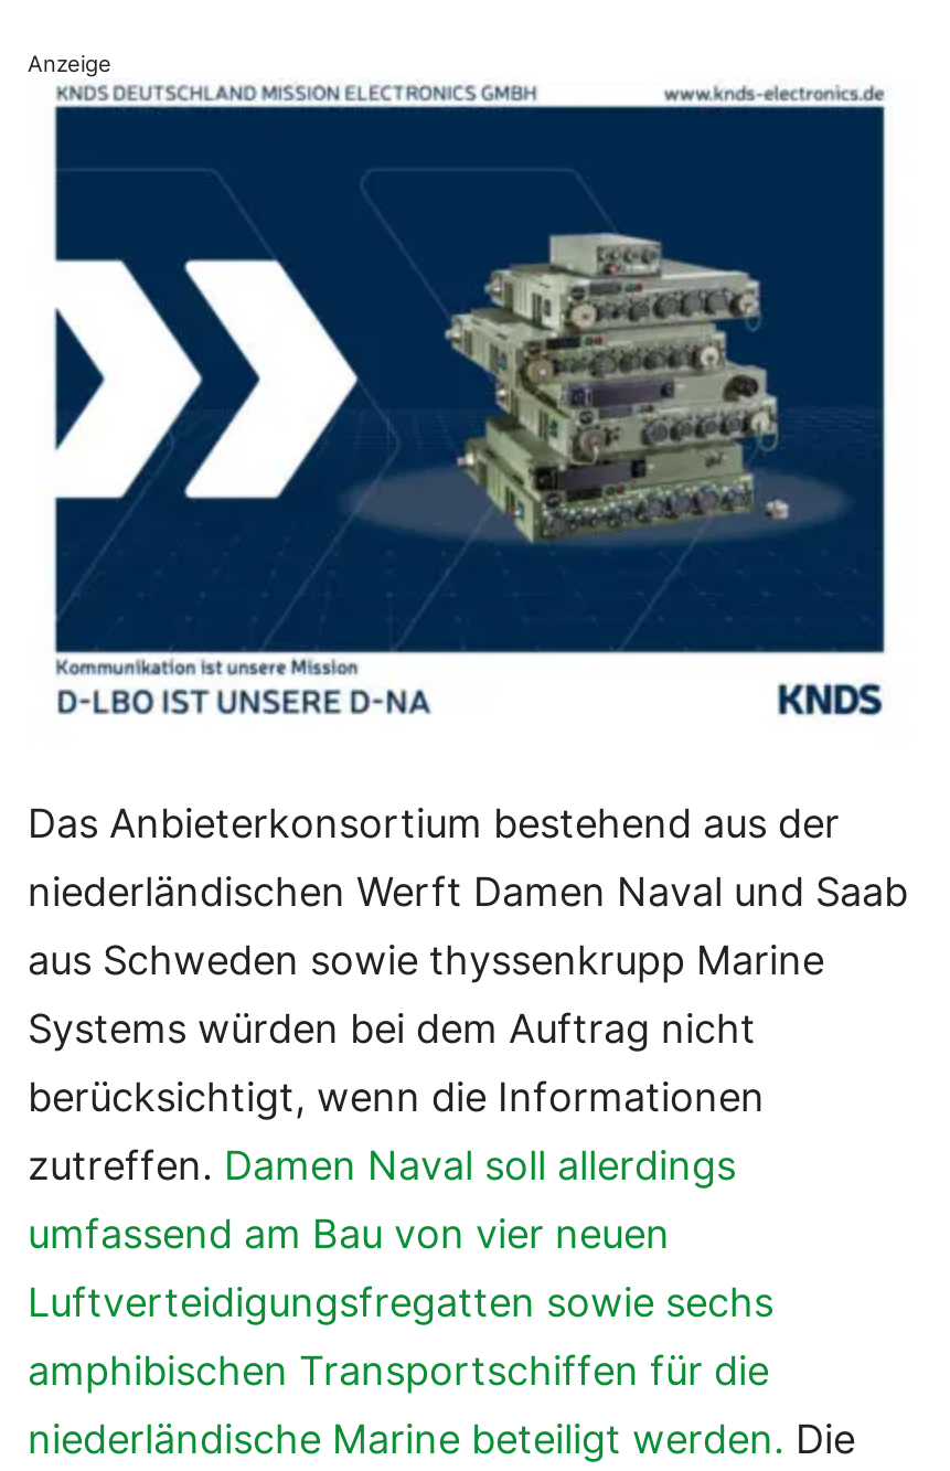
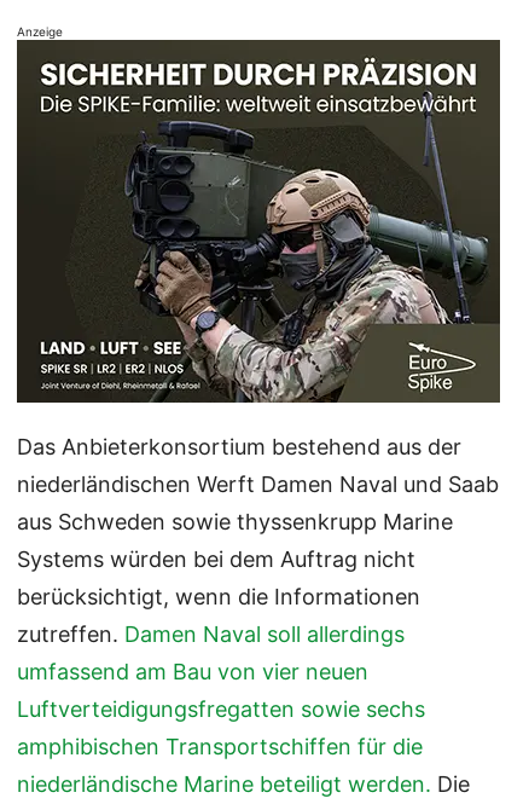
- [image]
+ [image]
